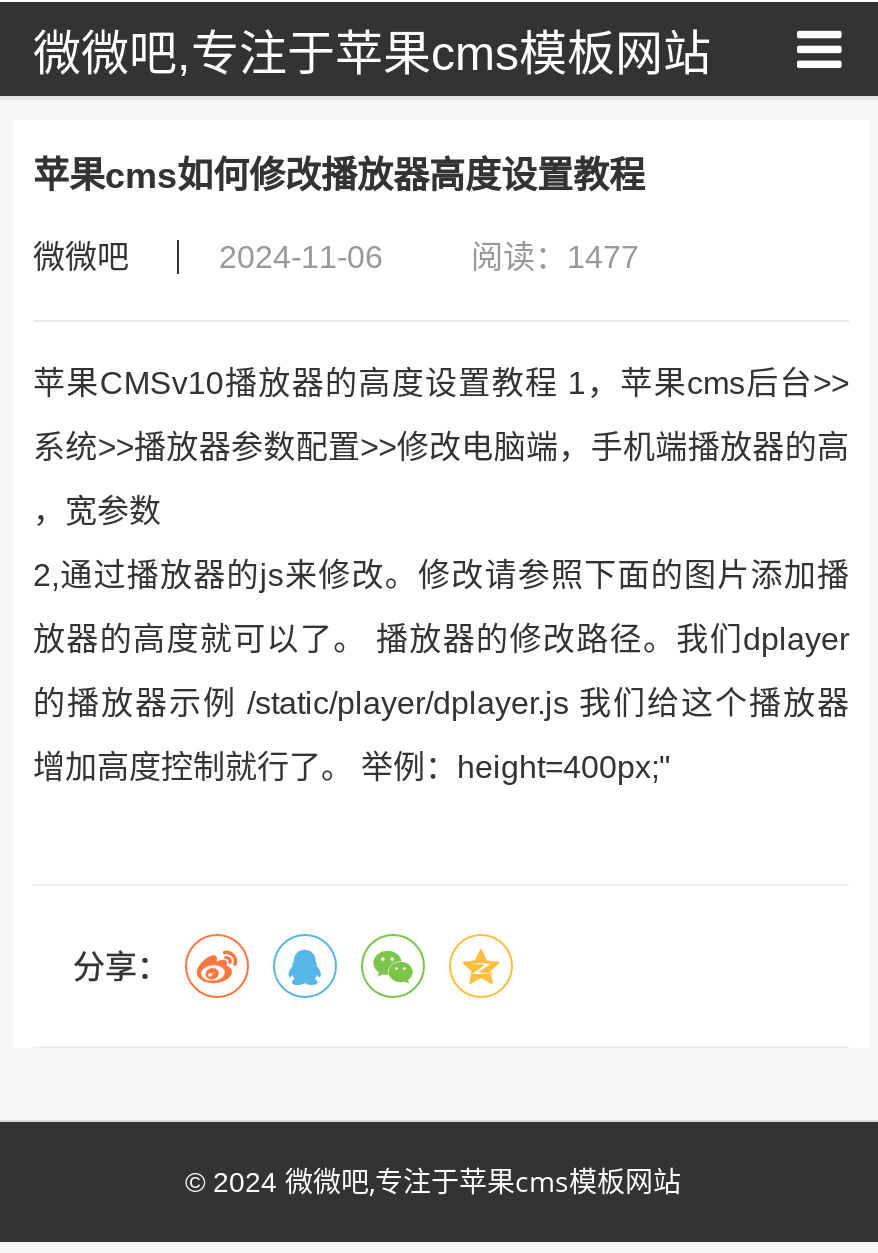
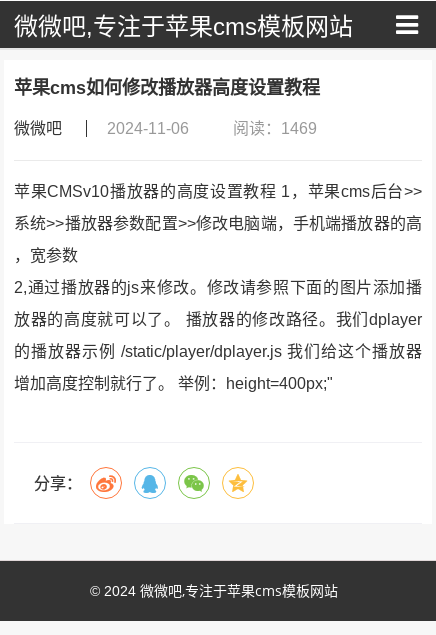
- 阅读：1477
+ 阅读：1469
